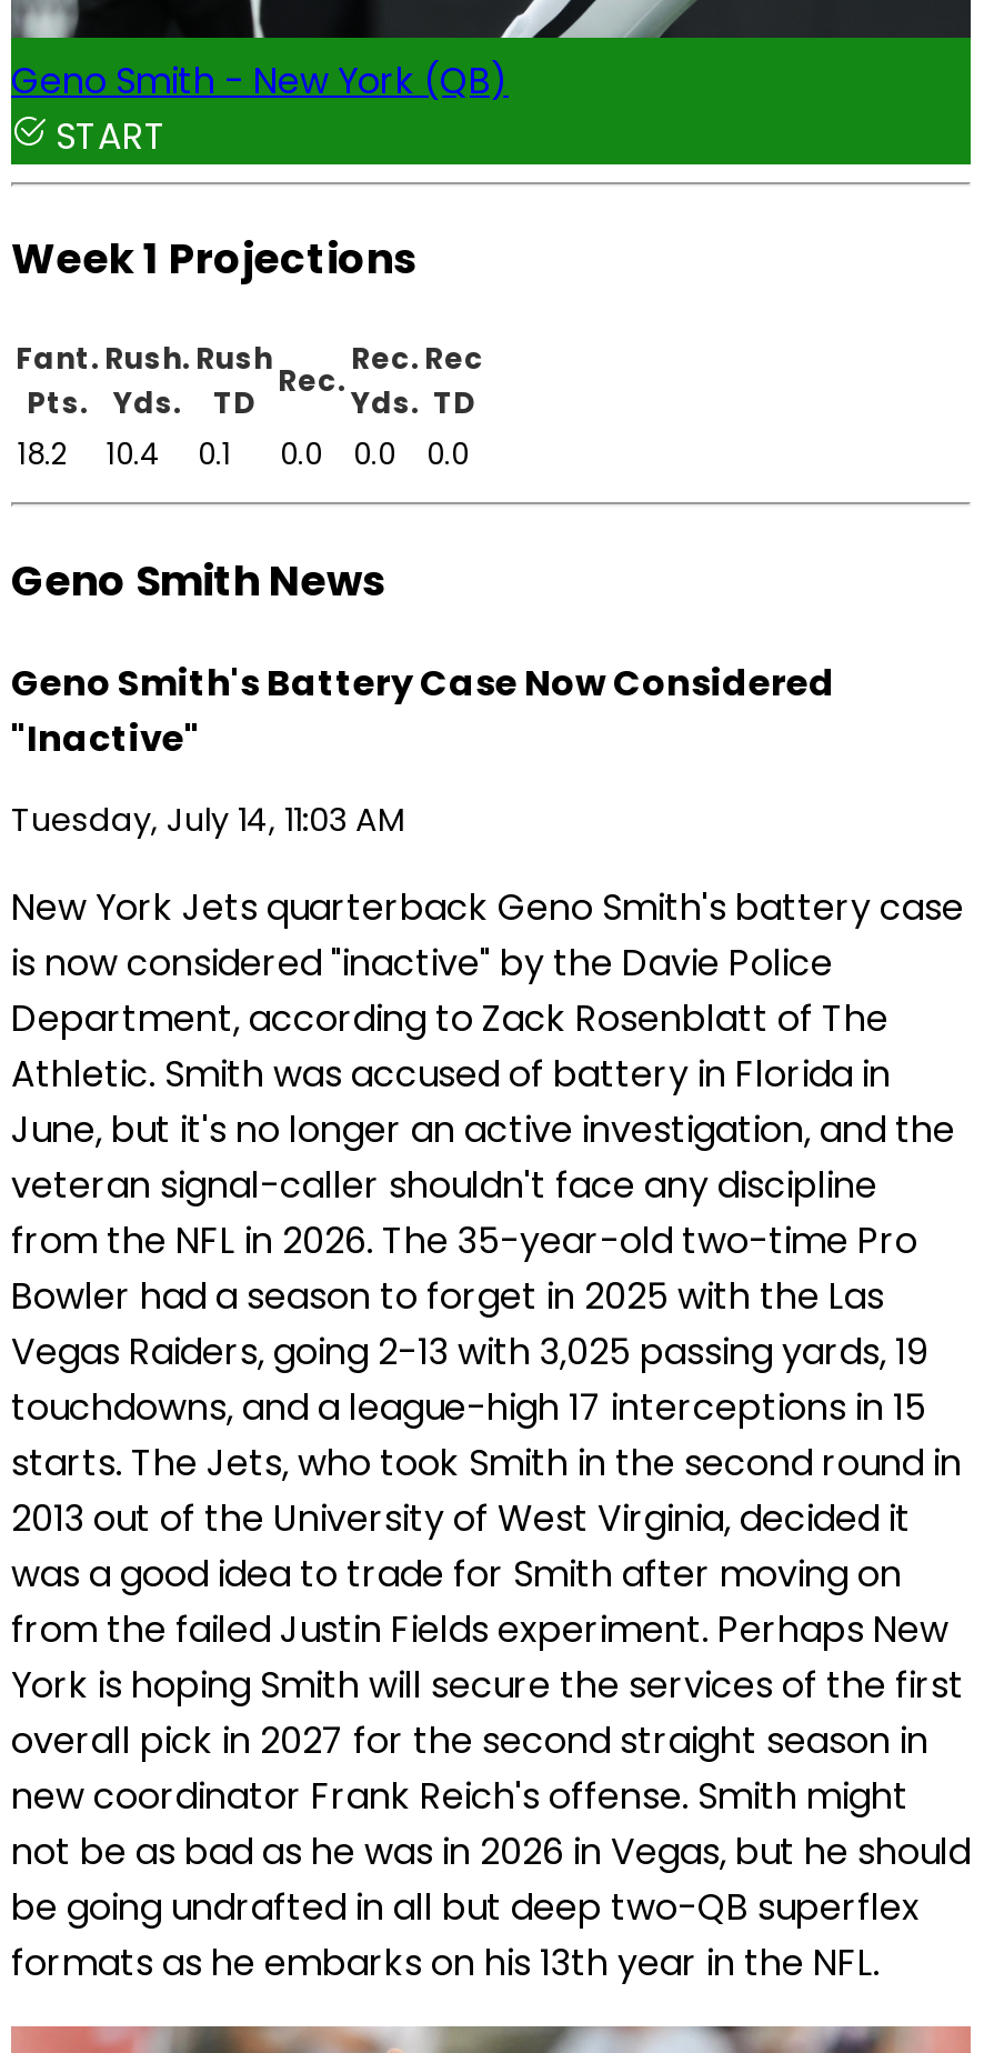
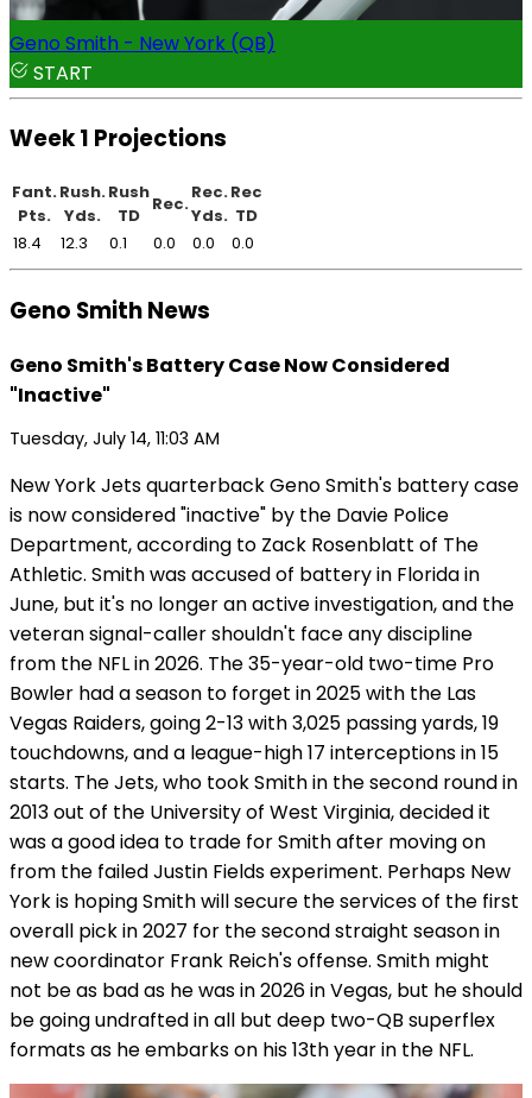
- 18.2
+ 18.4

- 10.4
+ 12.3
